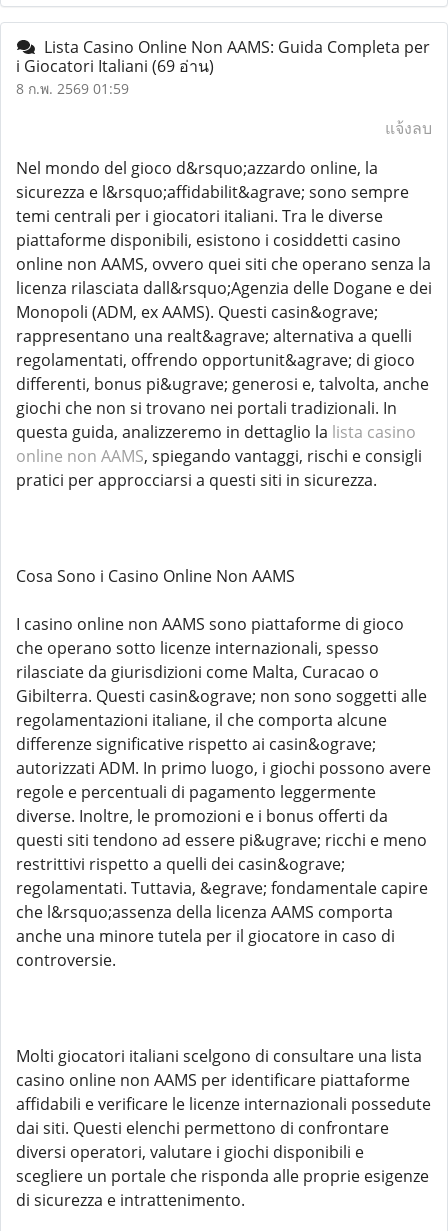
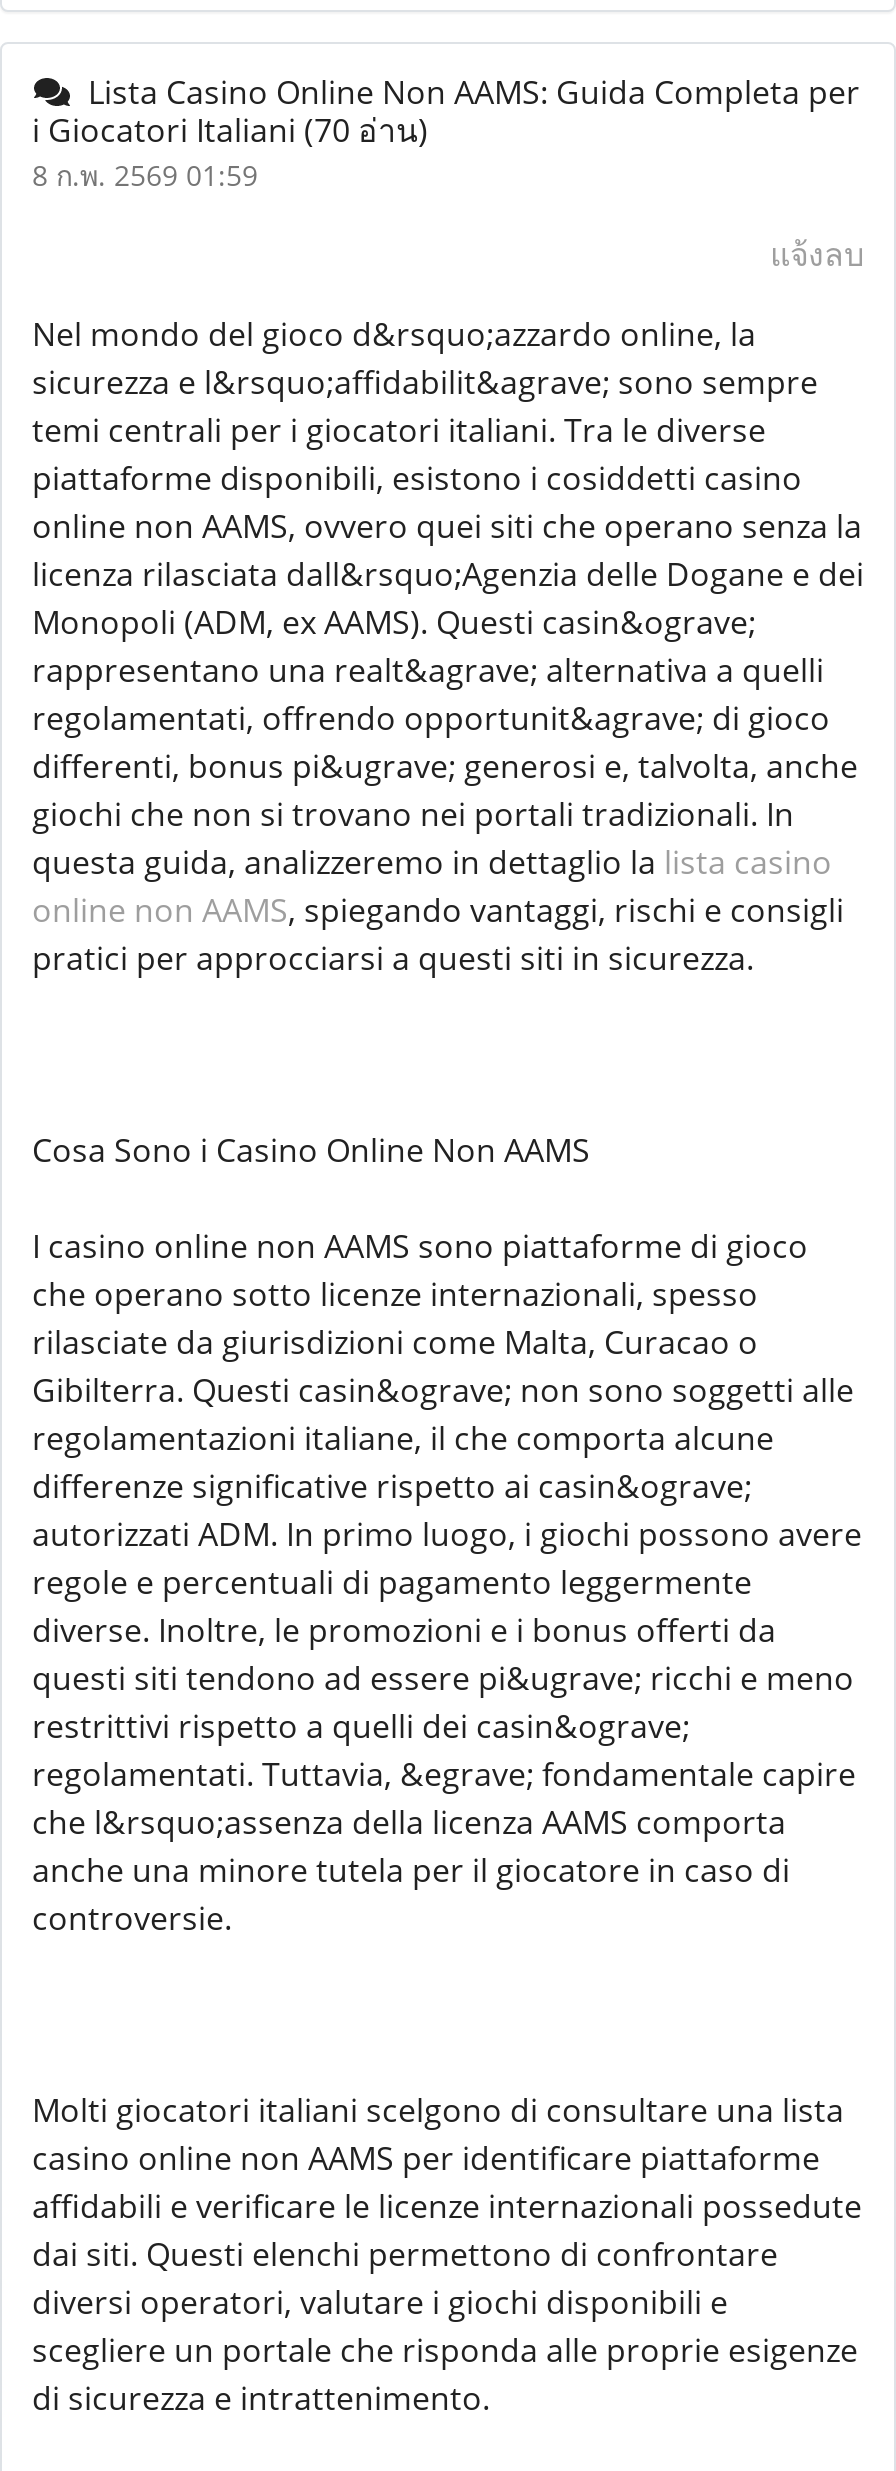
- i Giocatori Italiani (69 อ่าน)
+ i Giocatori Italiani (70 อ่าน)
